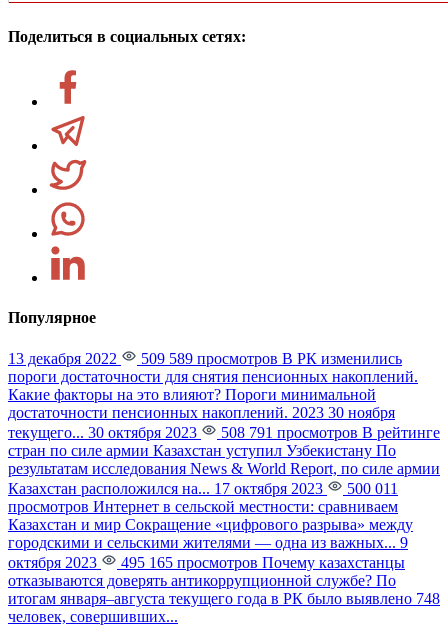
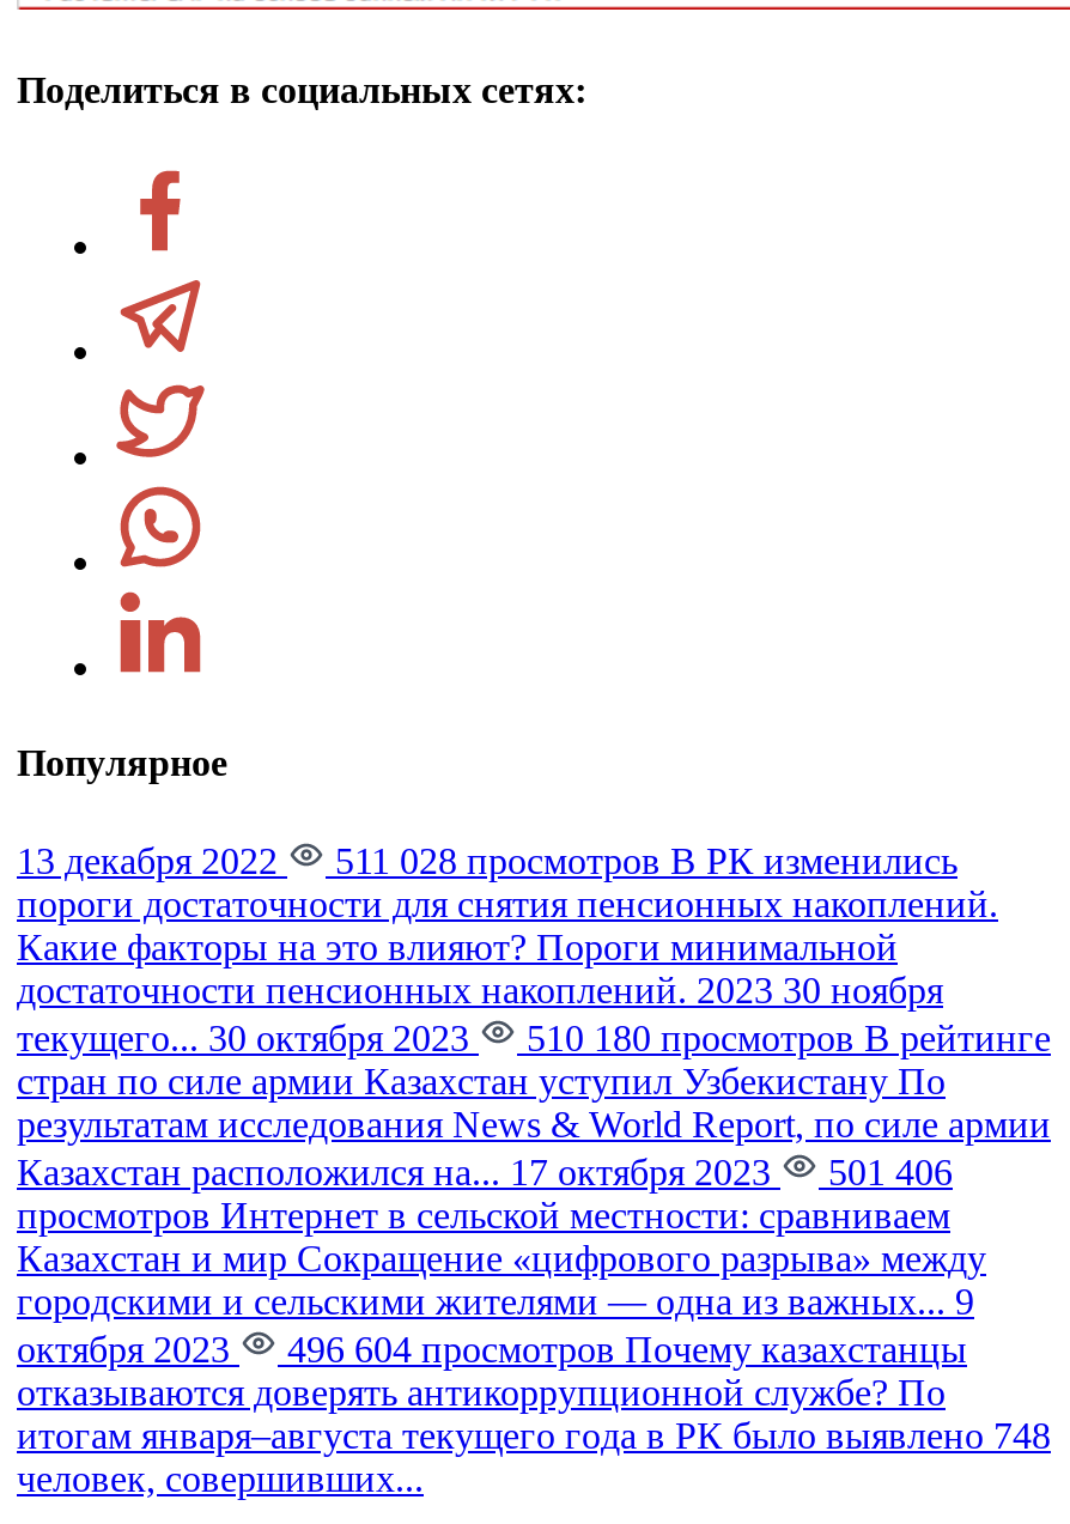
- 509 589 просмотров В РК изменились
+ 511 028 просмотров В РК изменились

- 508 791 просмотров В рейтинге
+ 510 180 просмотров В рейтинге

- Казахстан расположился на... 17 октября 2023 500 011
+ Казахстан расположился на... 17 октября 2023 501 406

- 495 165 просмотров Почему казахстанцы
+ 496 604 просмотров Почему казахстанцы
